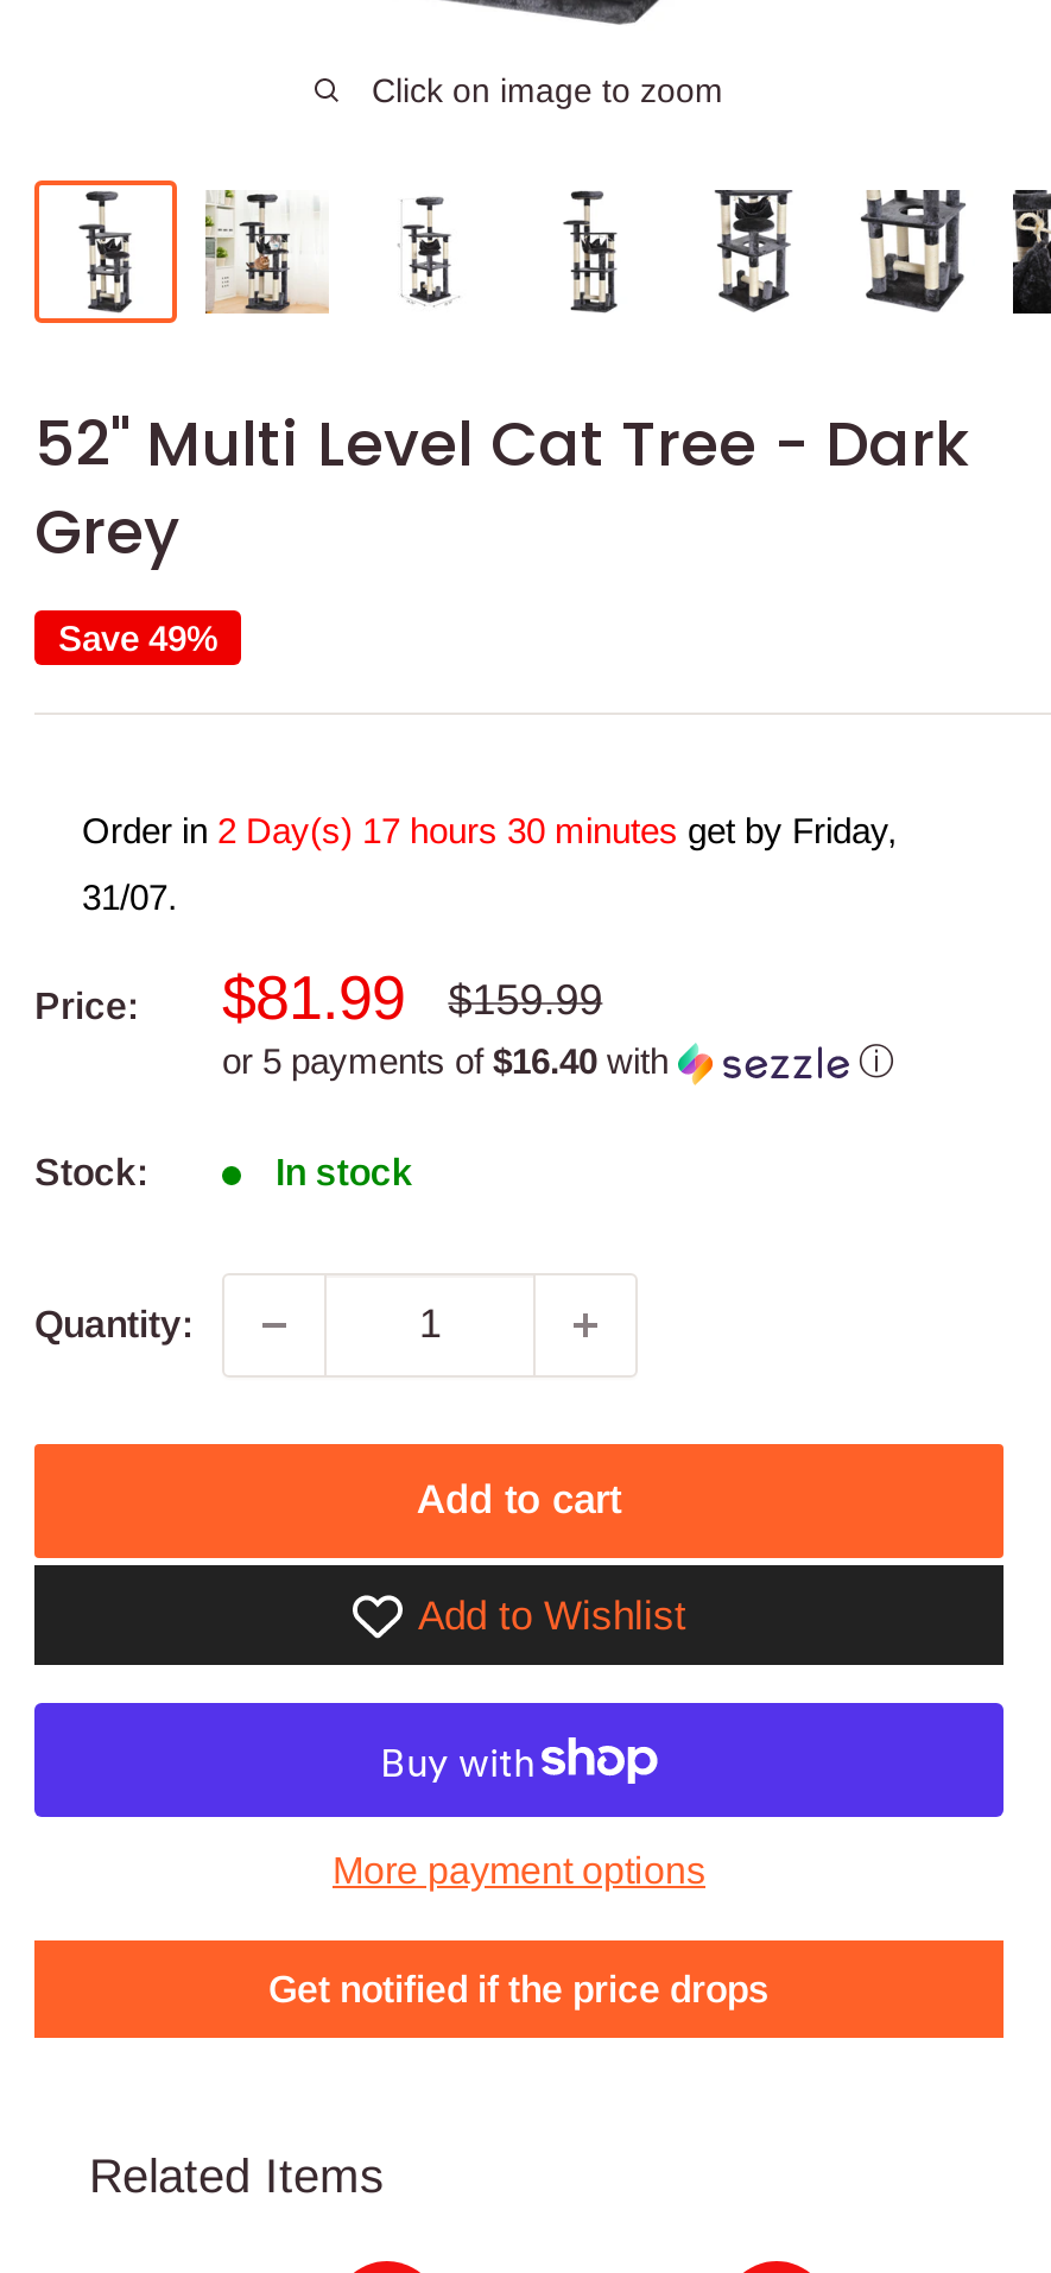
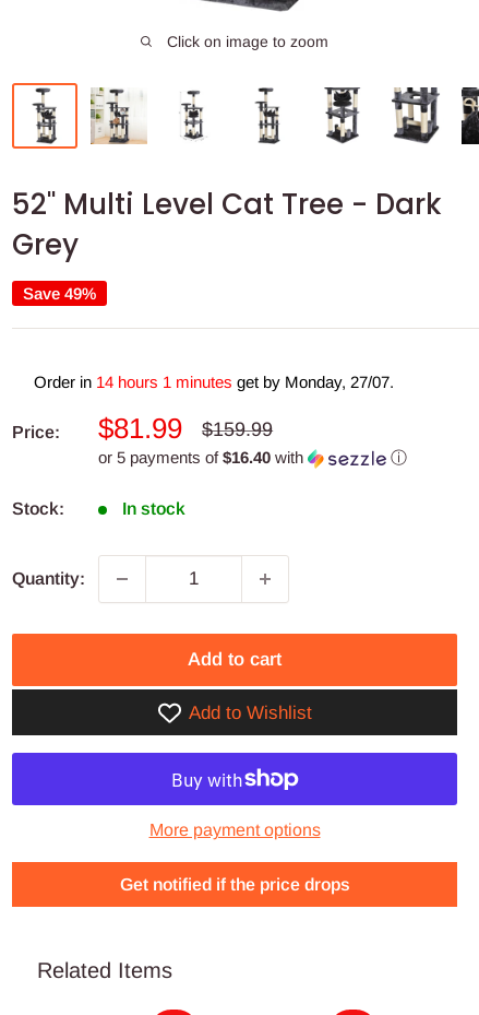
- Order in 2 Day(s) 17 hours 30 minutes get by Friday,
- 31/07.
+ Order in 14 hours 1 minutes get by Monday, 27/07.
